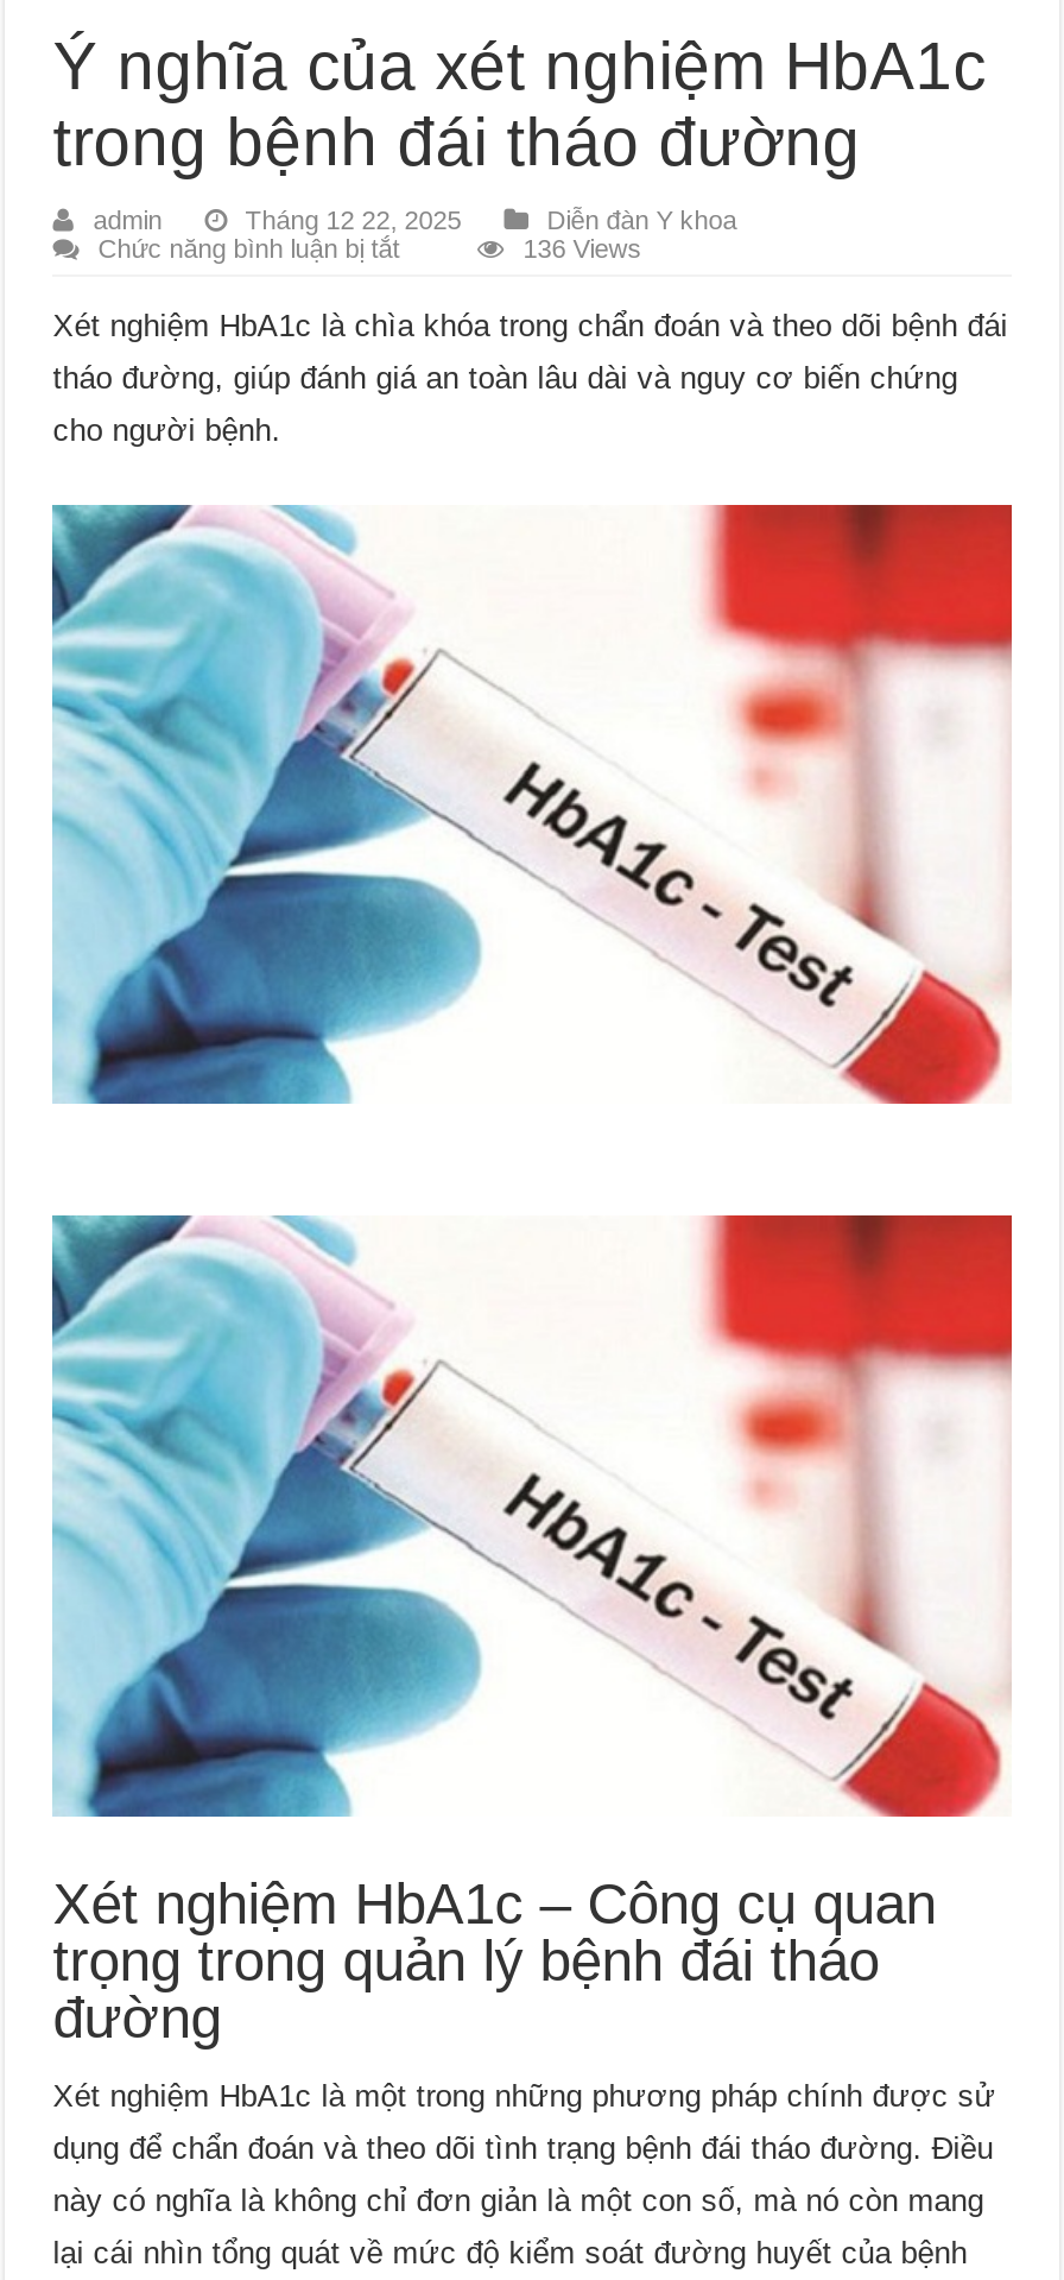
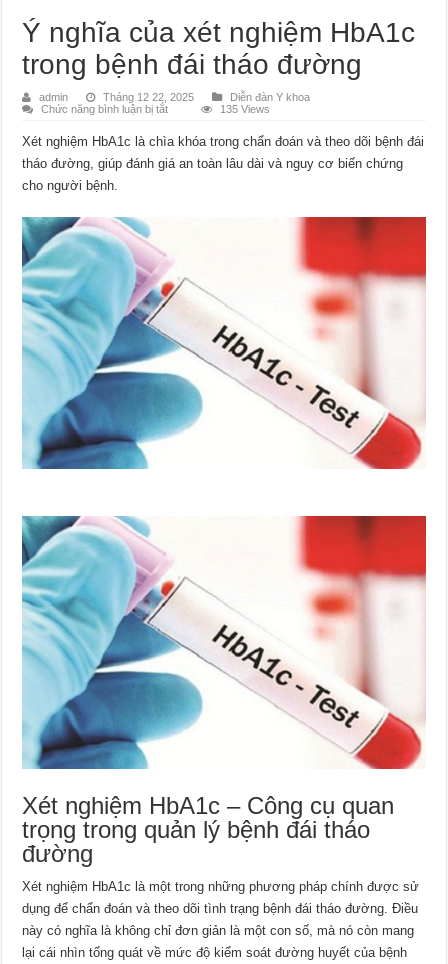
- 136 Views
+ 135 Views
